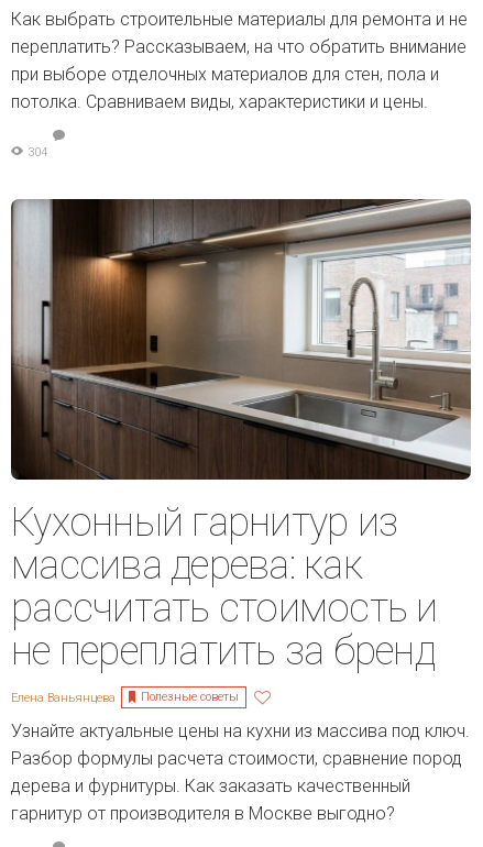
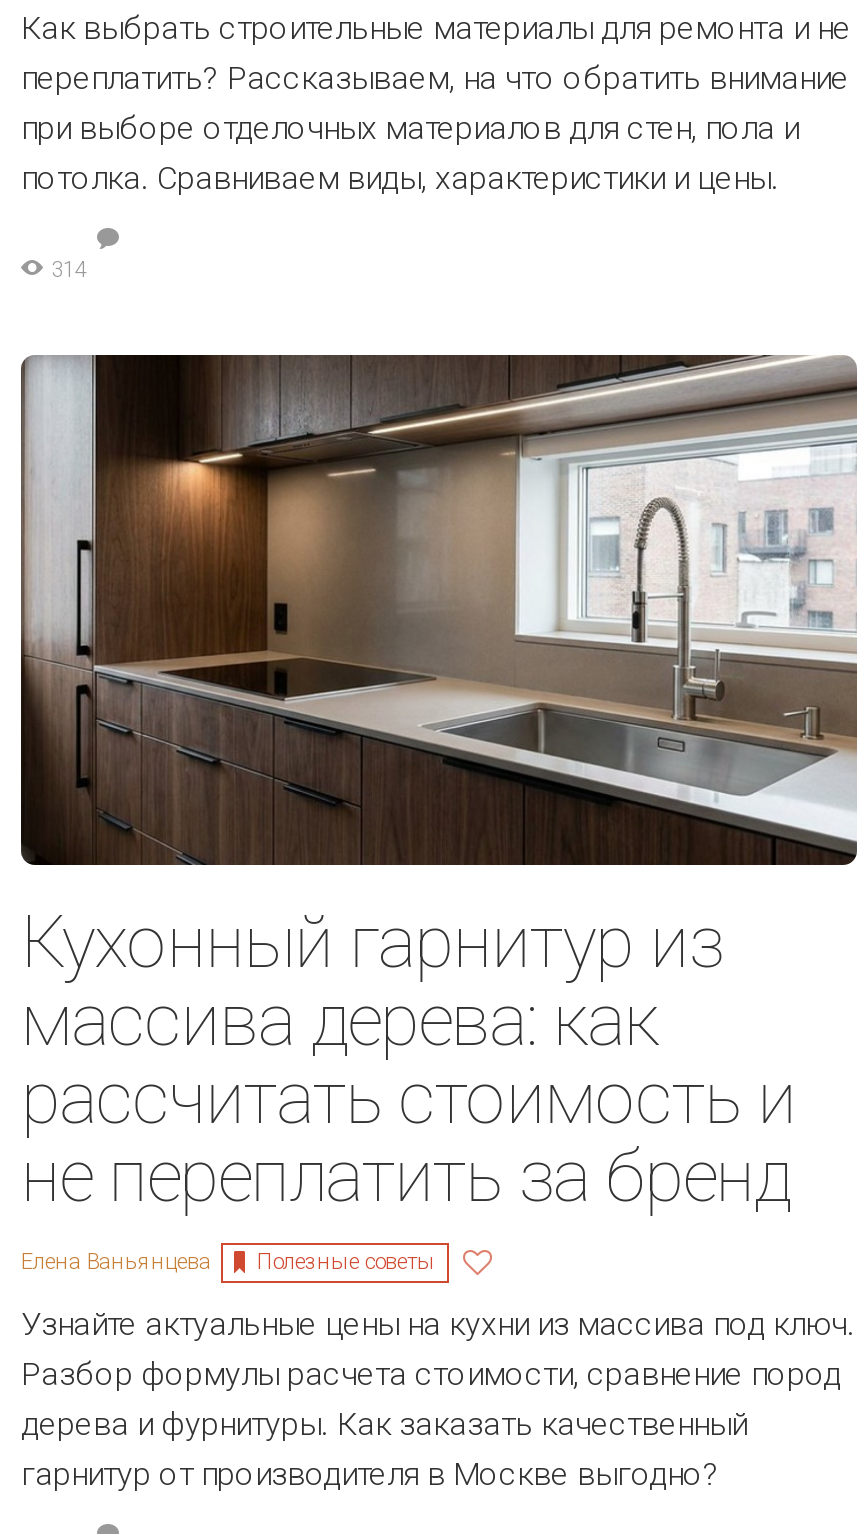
- 304
+ 314
